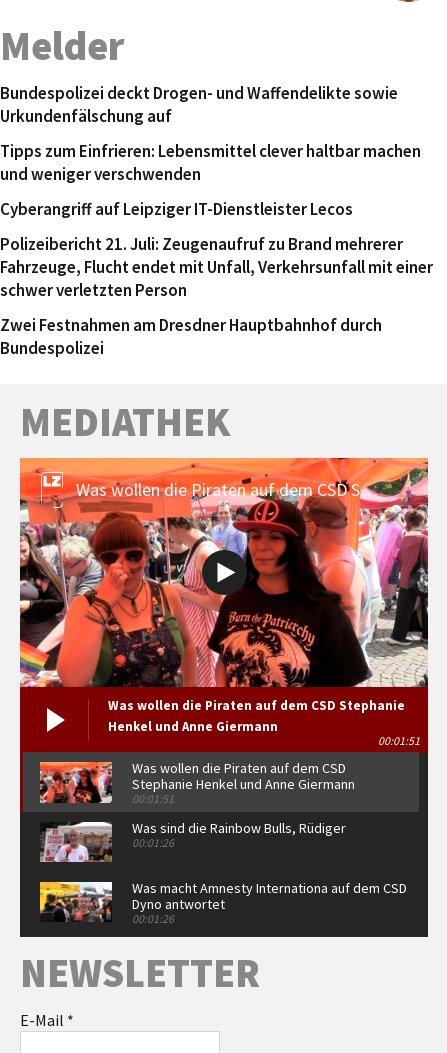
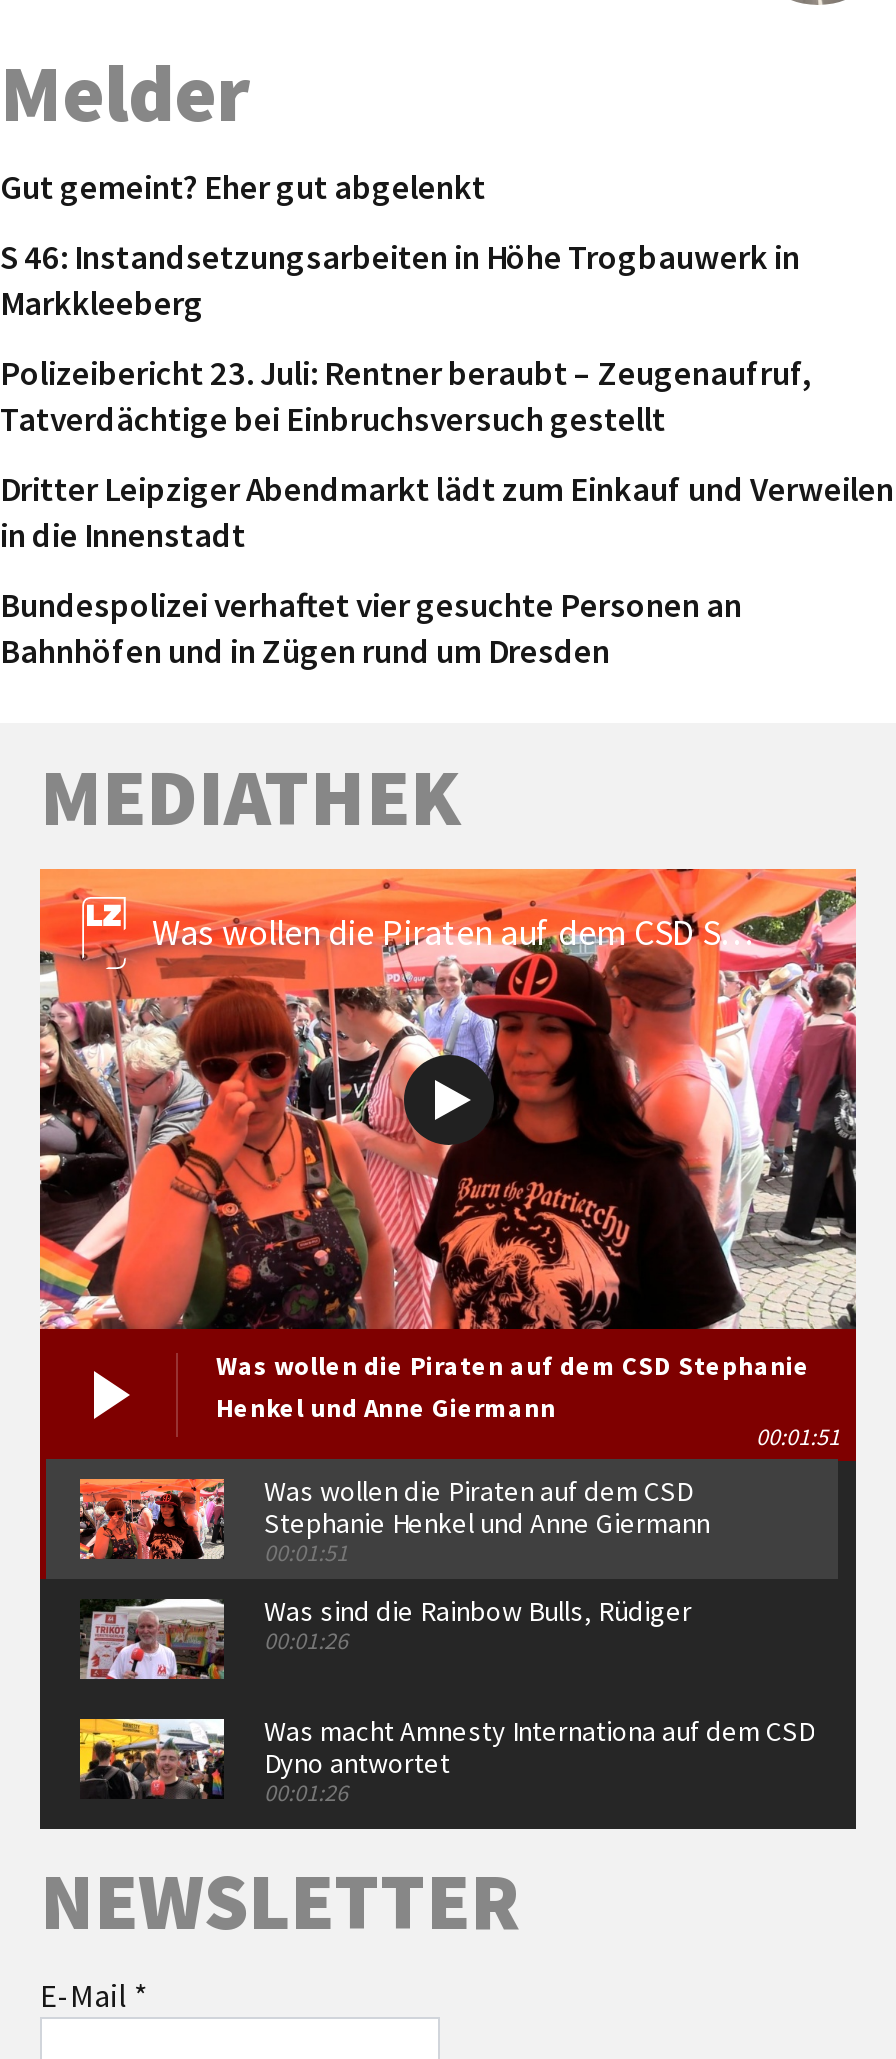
- Bundespolizei deckt Drogen- und Waffendelikte sowie
- Urkundenfälschung auf
+ Gut gemeint? Eher gut abgelenkt

- Tipps zum Einfrieren: Lebensmittel clever haltbar machen
- und weniger verschwenden
+ S 46: Instandsetzungsarbeiten in Höhe Trogbauwerk in
+ Markkleeberg

- Cyberangriff auf Leipziger IT-Dienstleister Lecos
+ Polizeibericht 23. Juli: Rentner beraubt – Zeugenaufruf,
+ Tatverdächtige bei Einbruchsversuch gestellt

- Polizeibericht 21. Juli: Zeugenaufruf zu Brand mehrerer
- Fahrzeuge, Flucht endet mit Unfall, Verkehrsunfall mit einer
- schwer verletzten Person
+ Dritter Leipziger Abendmarkt lädt zum Einkauf und Verweilen
+ in die Innenstadt

- Zwei Festnahmen am Dresdner Hauptbahnhof durch
- Bundespolizei
+ Bundespolizei verhaftet vier gesuchte Personen an
+ Bahnhöfen und in Zügen rund um Dresden
